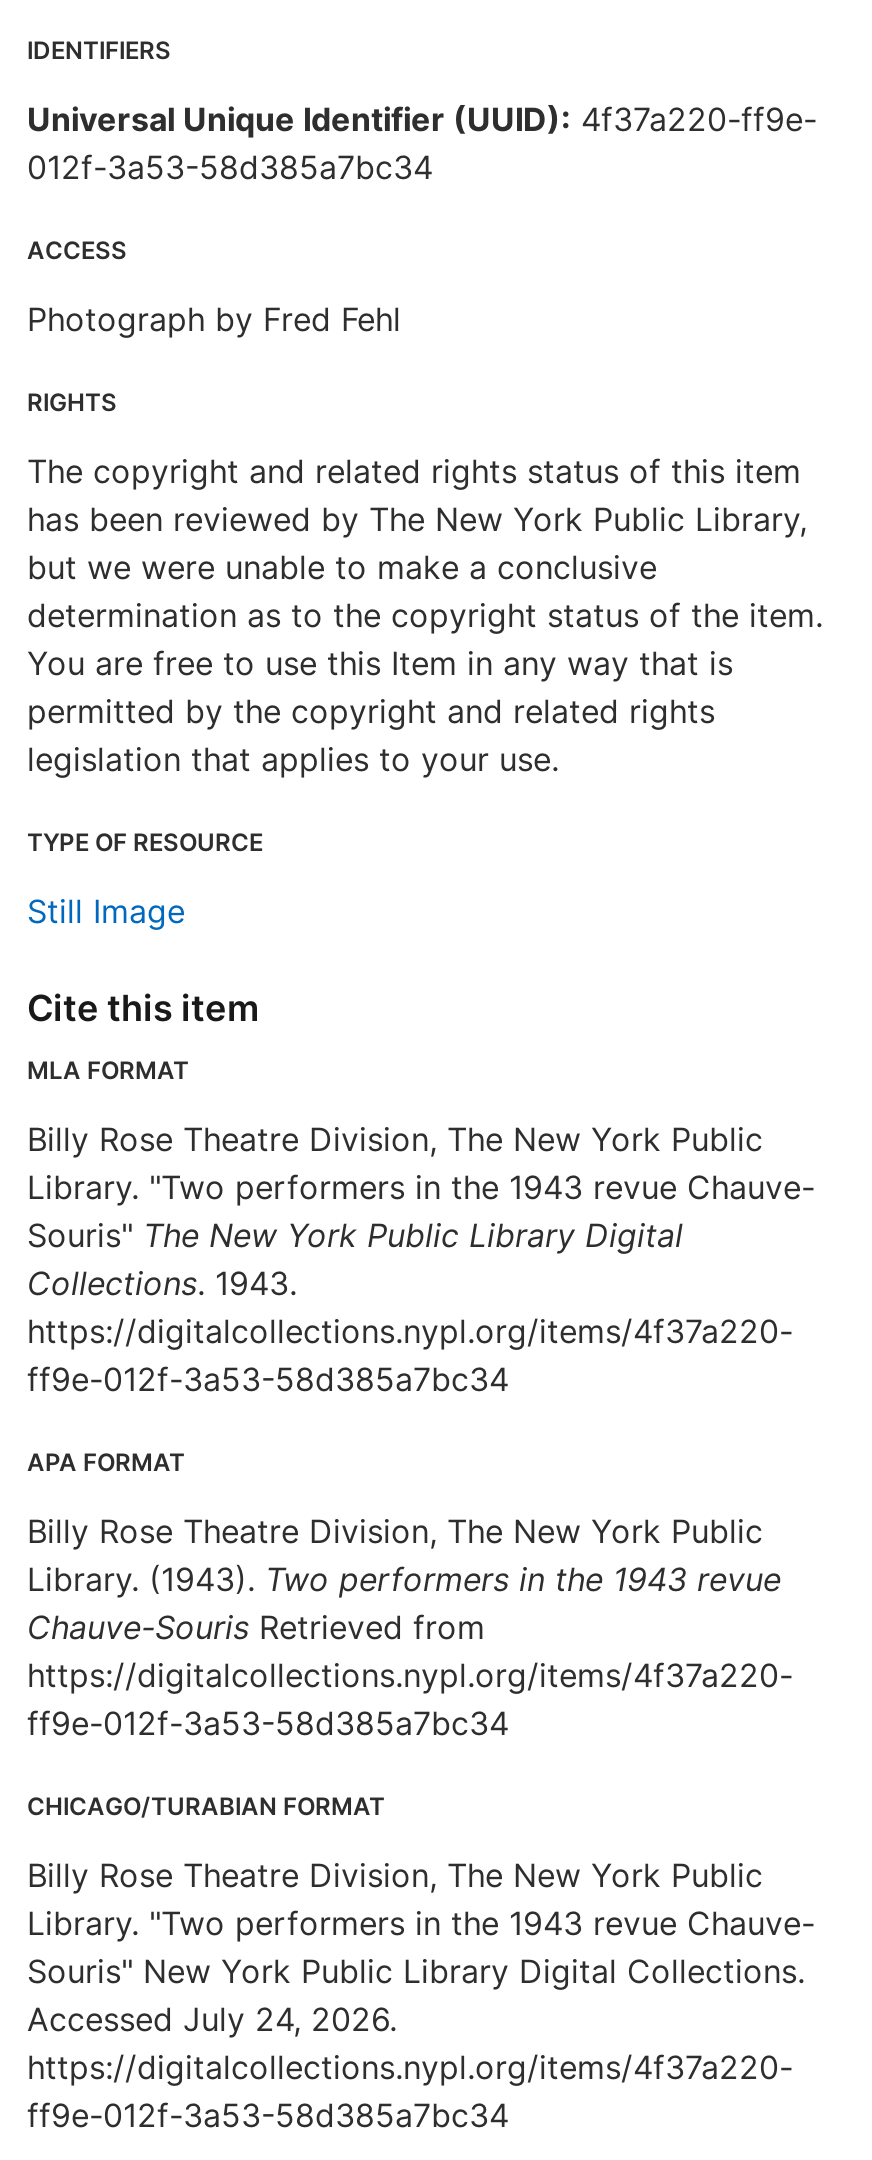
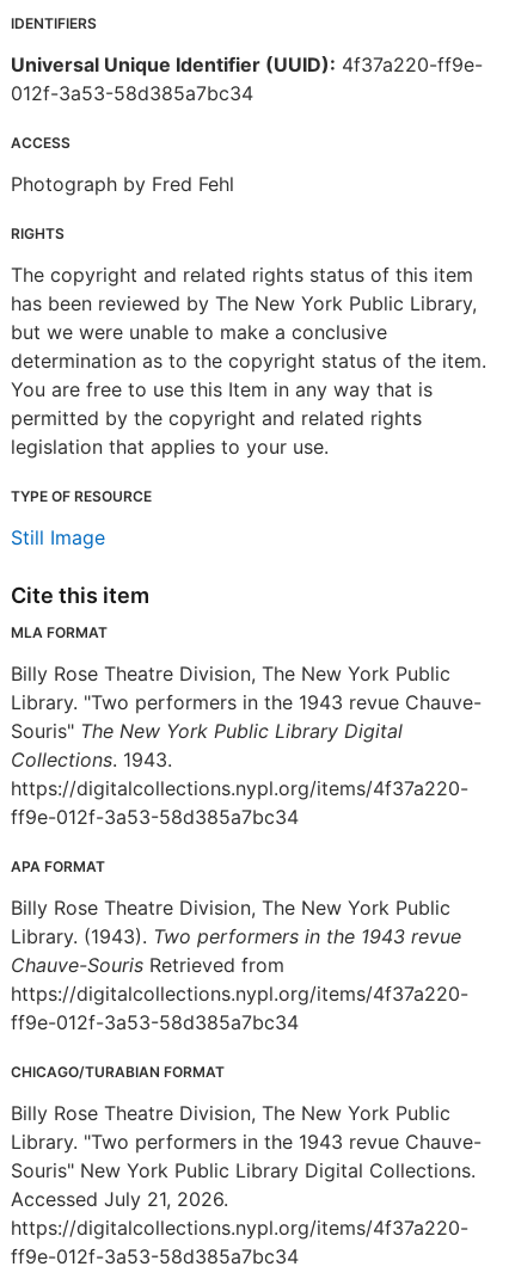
- Accessed July 24, 2026.
+ Accessed July 21, 2026.
